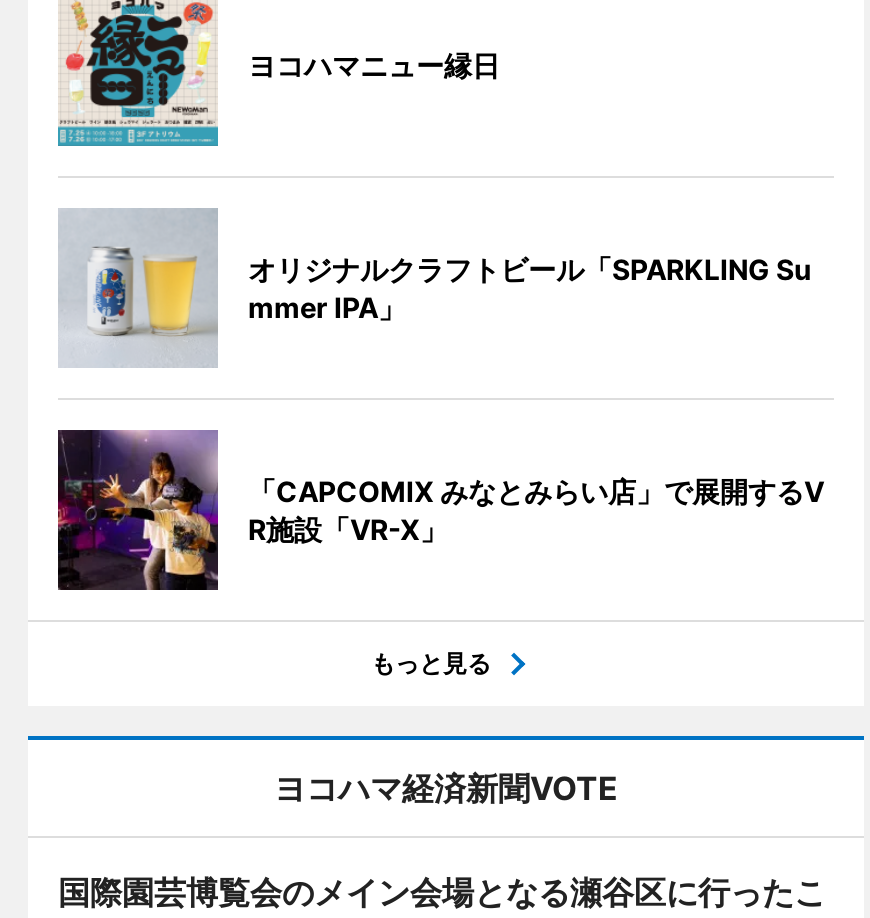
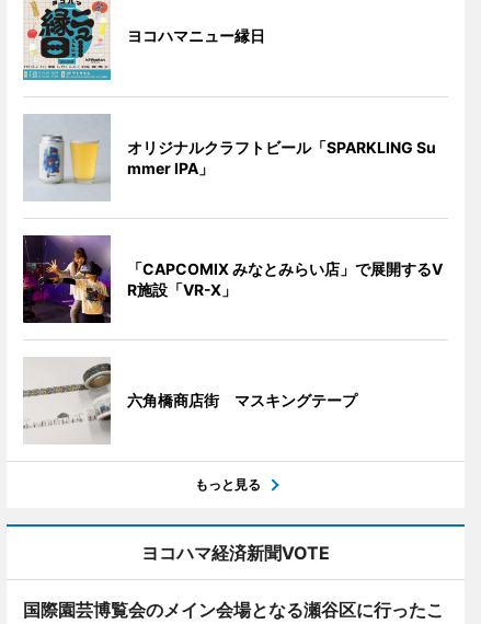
+ [image]
+ 六角橋商店街 マスキングテープ
